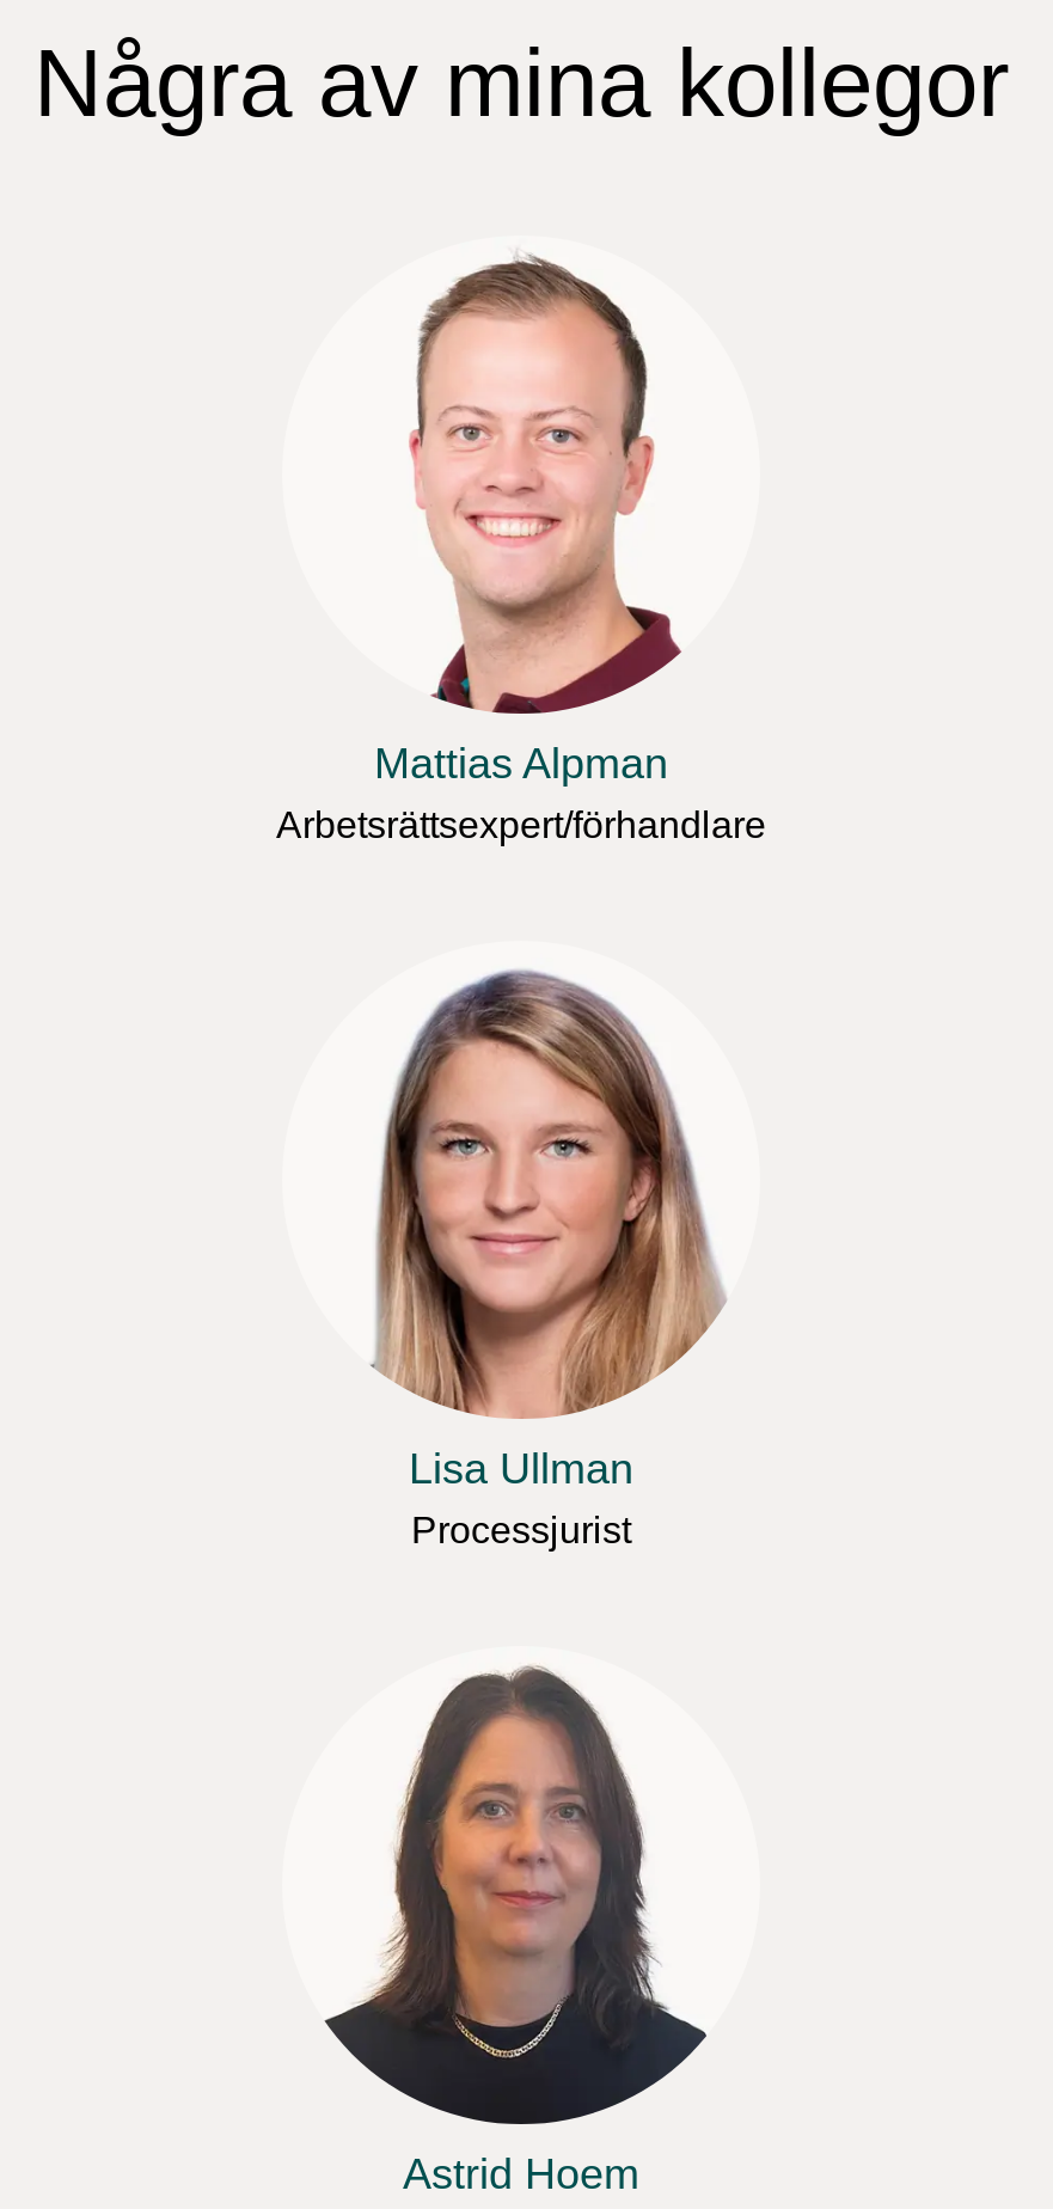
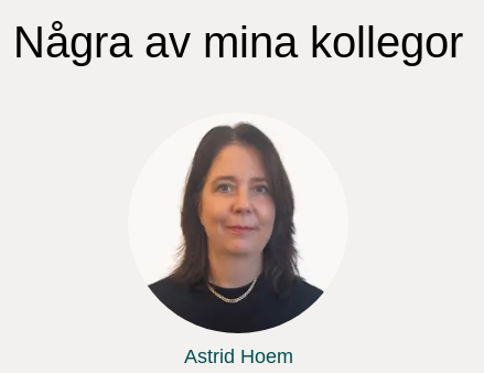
- [image]
- Mattias Alpman
- Arbetsrättsexpert/förhandlare

- [image]
- Lisa Ullman
- Processjurist
